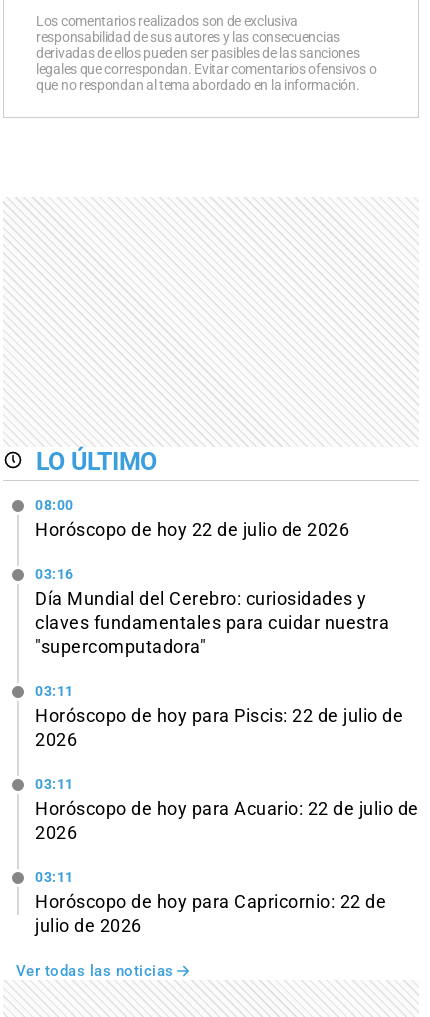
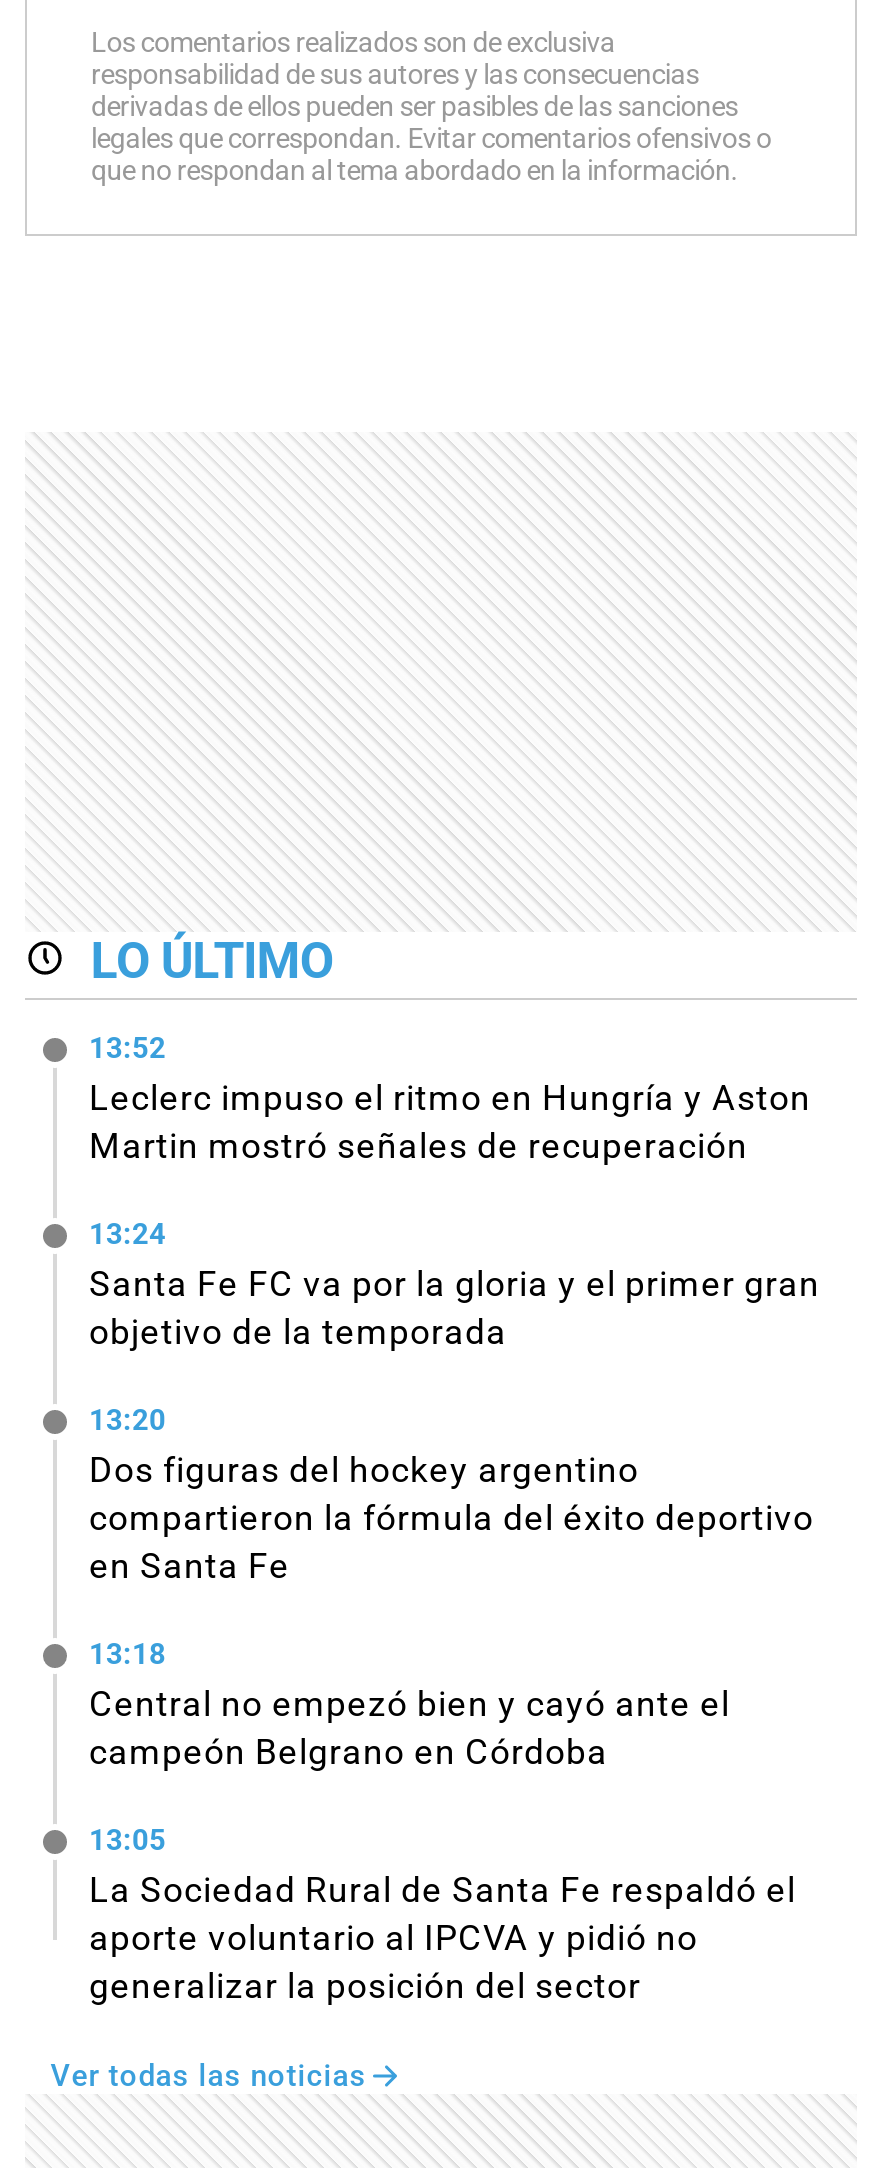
- 08:00
- Horóscopo de hoy 22 de julio de 2026
+ 13:52
+ Leclerc impuso el ritmo en Hungría y Aston
+ Martin mostró señales de recuperación

- 03:16
- Día Mundial del Cerebro: curiosidades y
- claves fundamentales para cuidar nuestra
- "supercomputadora"
+ 13:24
+ Santa Fe FC va por la gloria y el primer gran
+ objetivo de la temporada

- 03:11
- Horóscopo de hoy para Piscis: 22 de julio de
- 2026
+ 13:20
+ Dos figuras del hockey argentino
+ compartieron la fórmula del éxito deportivo
+ en Santa Fe

- 03:11
- Horóscopo de hoy para Acuario: 22 de julio de
- 2026
+ 13:18
+ Central no empezó bien y cayó ante el
+ campeón Belgrano en Córdoba

- 03:11
- Horóscopo de hoy para Capricornio: 22 de
- julio de 2026
+ 13:05
+ La Sociedad Rural de Santa Fe respaldó el
+ aporte voluntario al IPCVA y pidió no
+ generalizar la posición del sector
